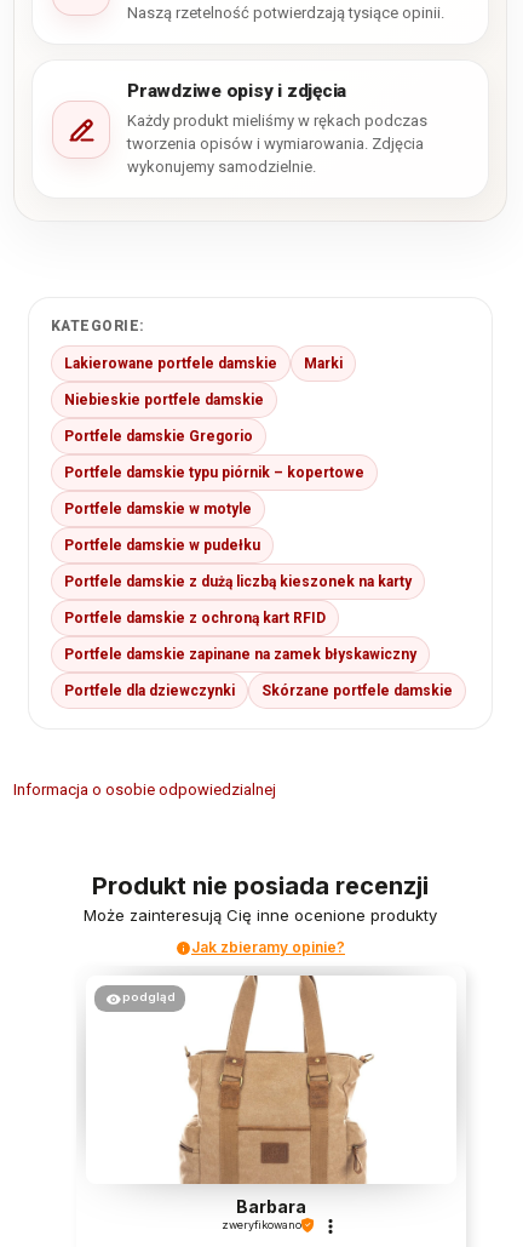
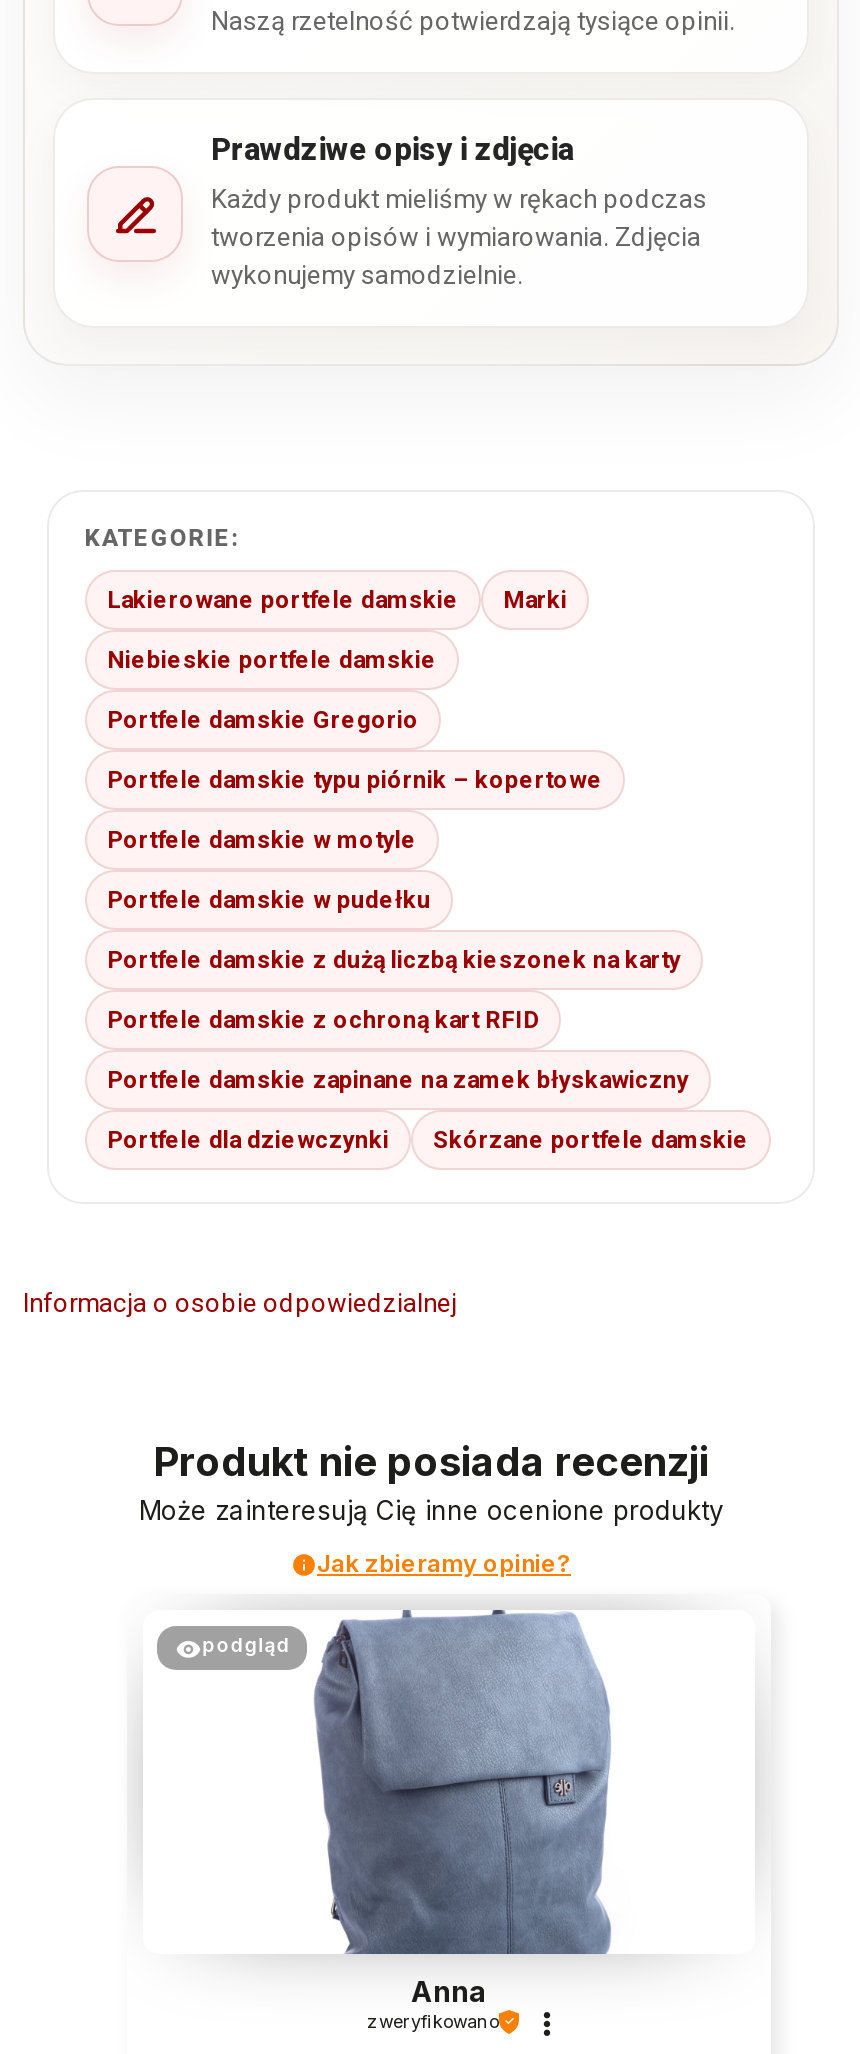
- [image]
- Barbara
+ [image]
+ Anna
